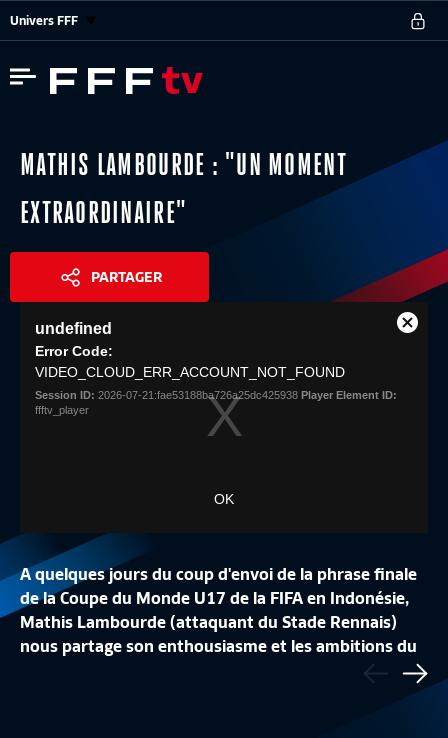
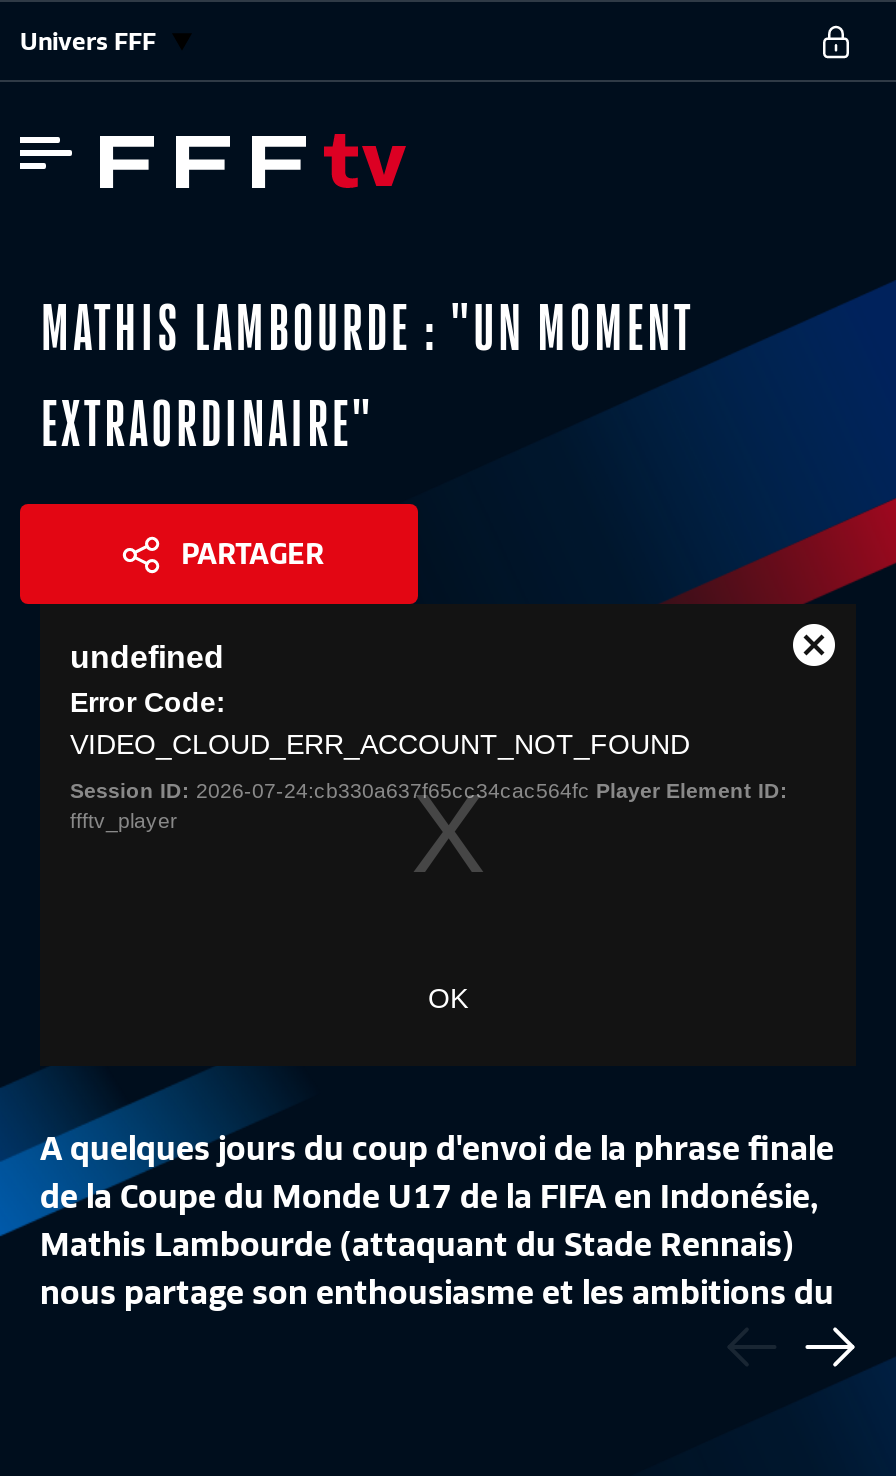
- Session ID: 2026-07-21:fae53188ba726a25dc425938 Player Element ID:
+ Session ID: 2026-07-24:cb330a637f65cc34cac564fc Player Element ID:
